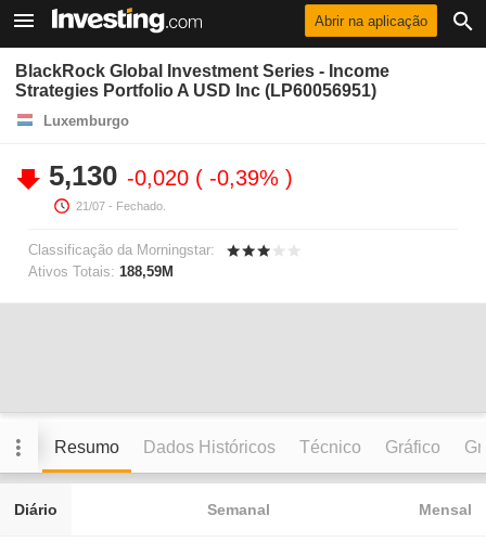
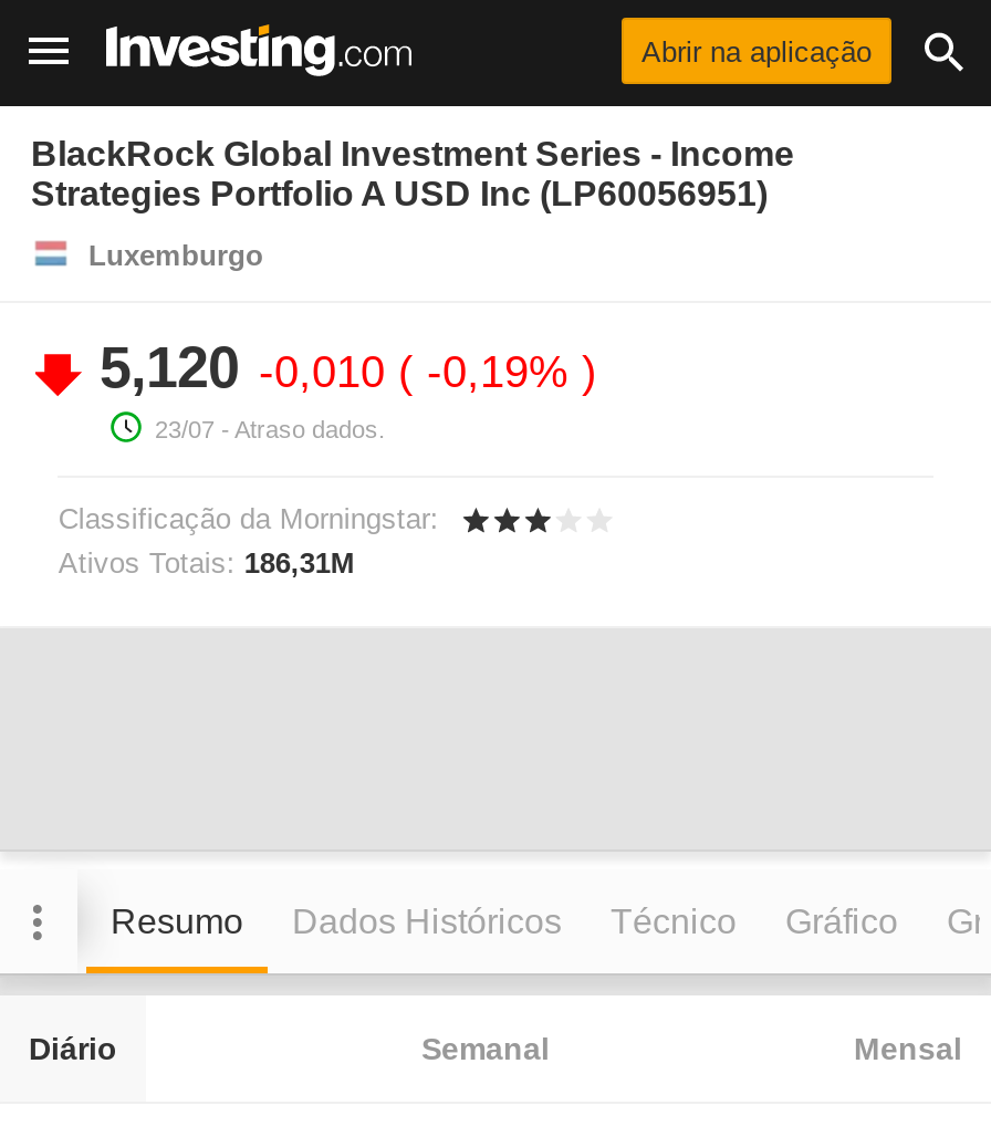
- 5,130 -0,020 -0,39%
- 21/07 - Fechado.
+ 5,120 -0,010 -0,19%
+ 23/07 - Atraso dados.

- Ativos Totais: 188,59M
+ Ativos Totais: 186,31M
